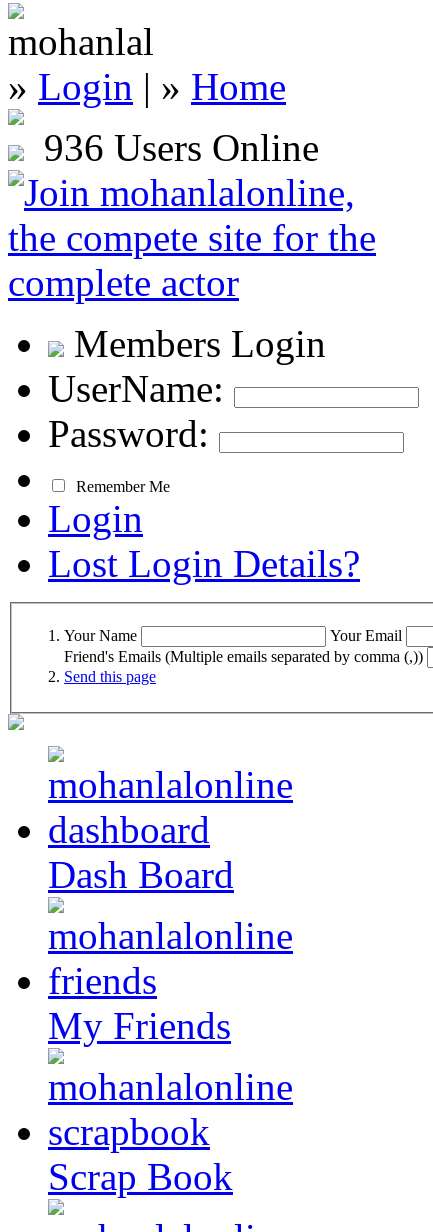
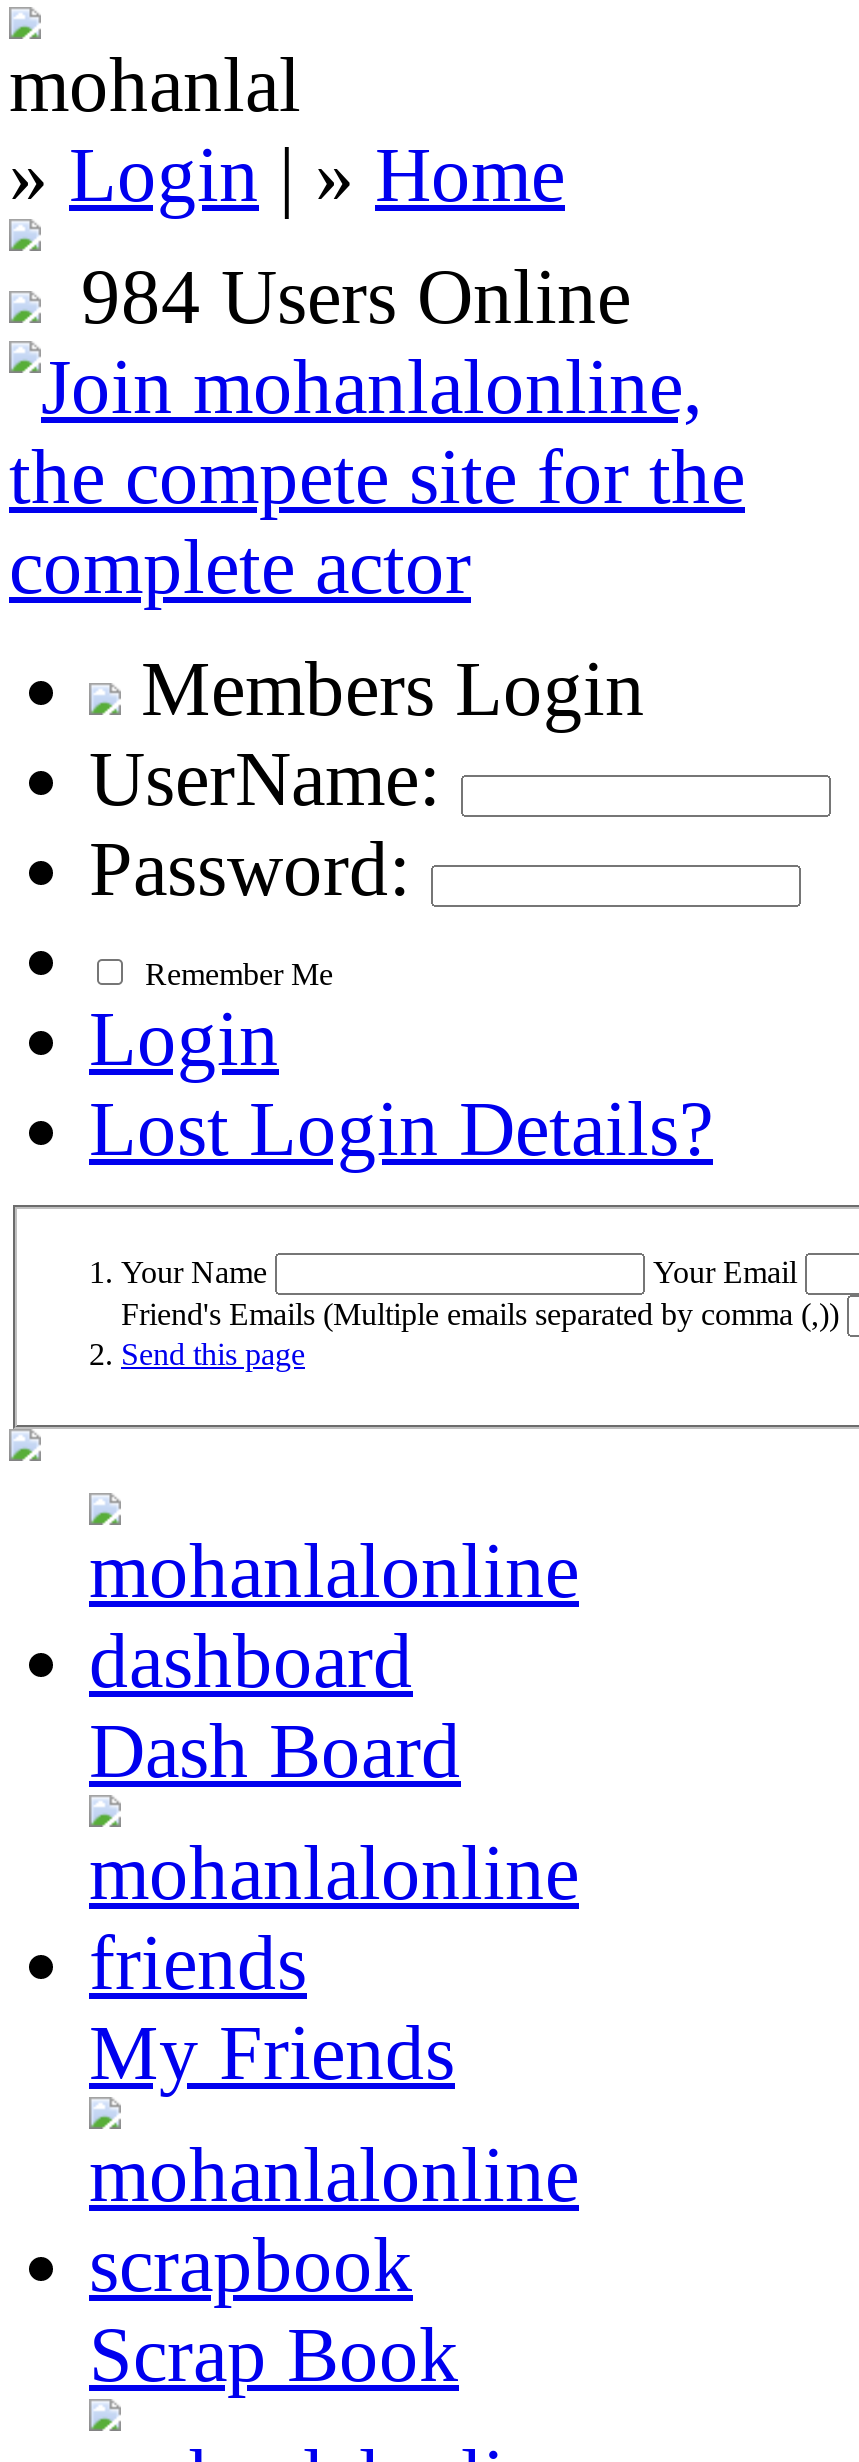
- 936 Users Online
+ 984 Users Online
